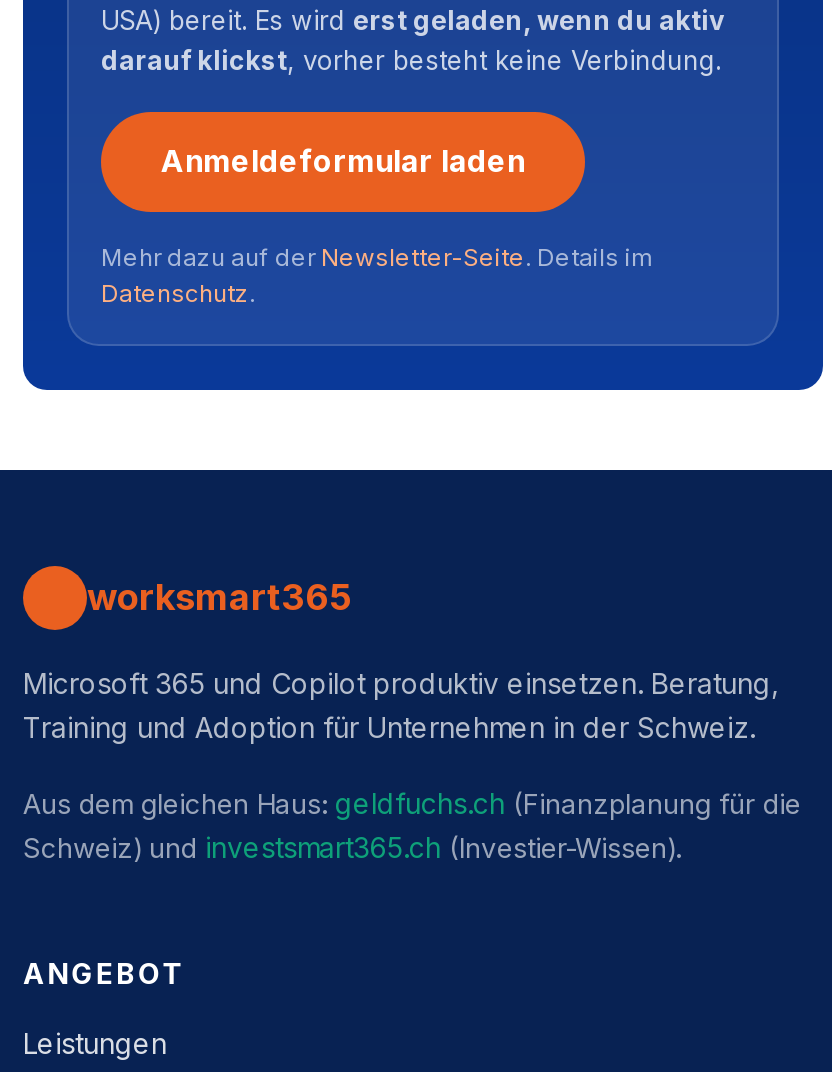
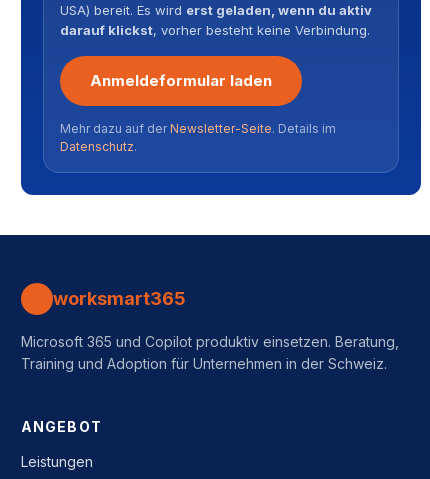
- Aus dem gleichen Haus: geldfuchs.ch (Finanzplanung für die
- Schweiz) und investsmart365.ch (Investier-Wissen).
